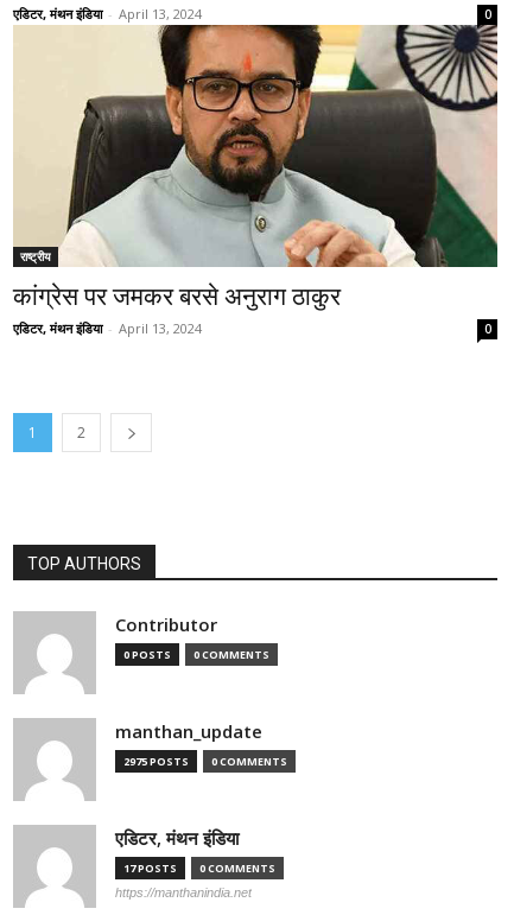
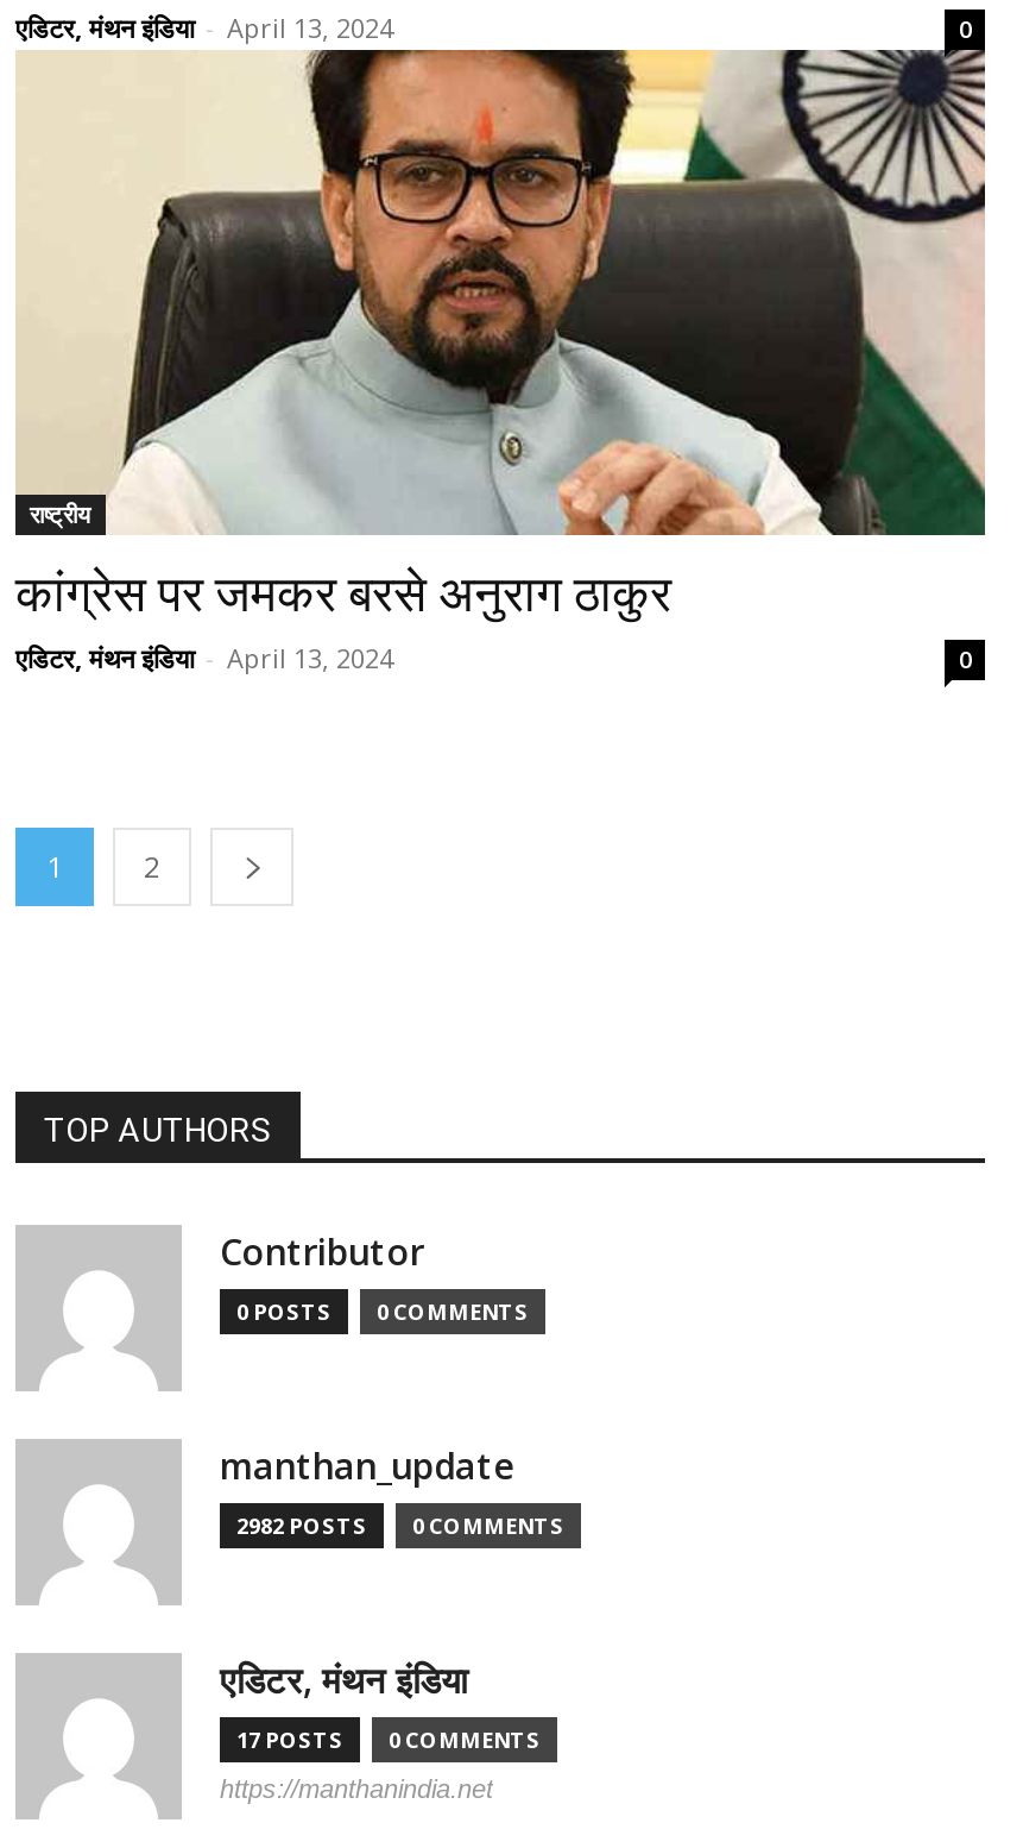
- 2975 POSTS 0 COMMENTS
+ 2982 POSTS 0 COMMENTS
